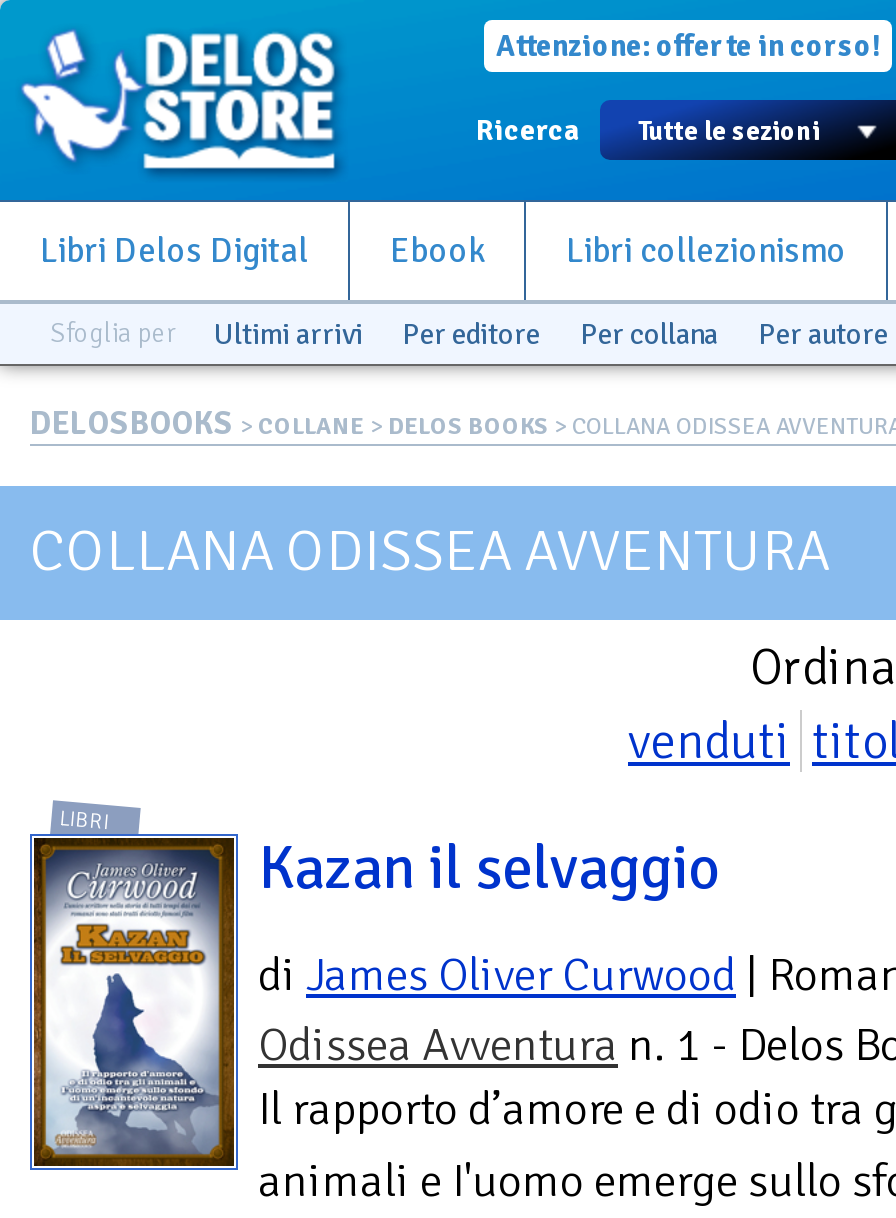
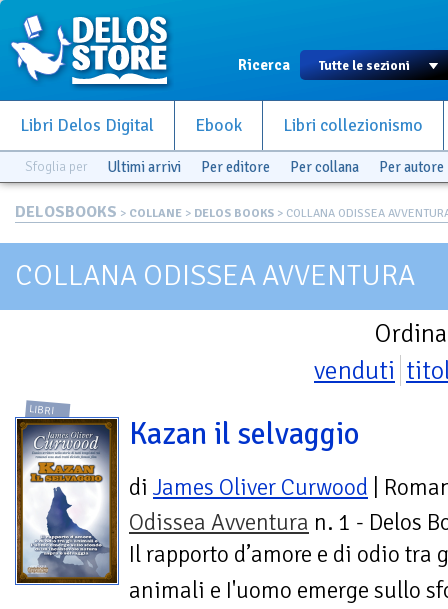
- Attenzione: offerte in corso!
